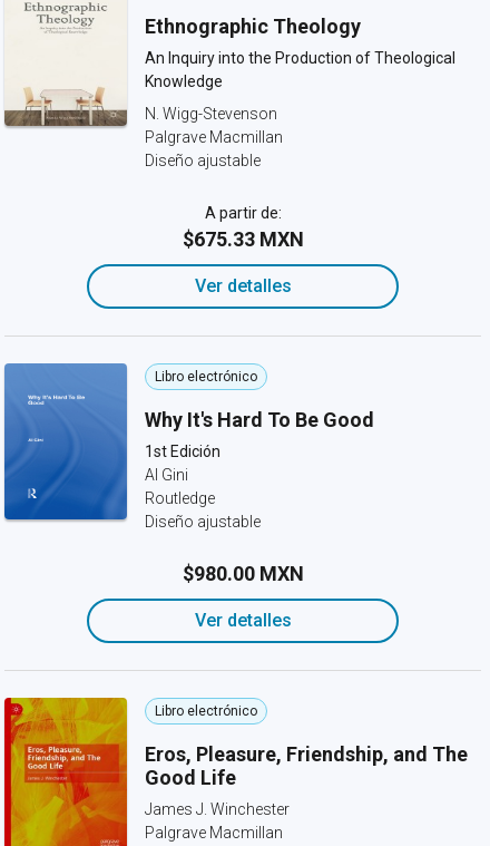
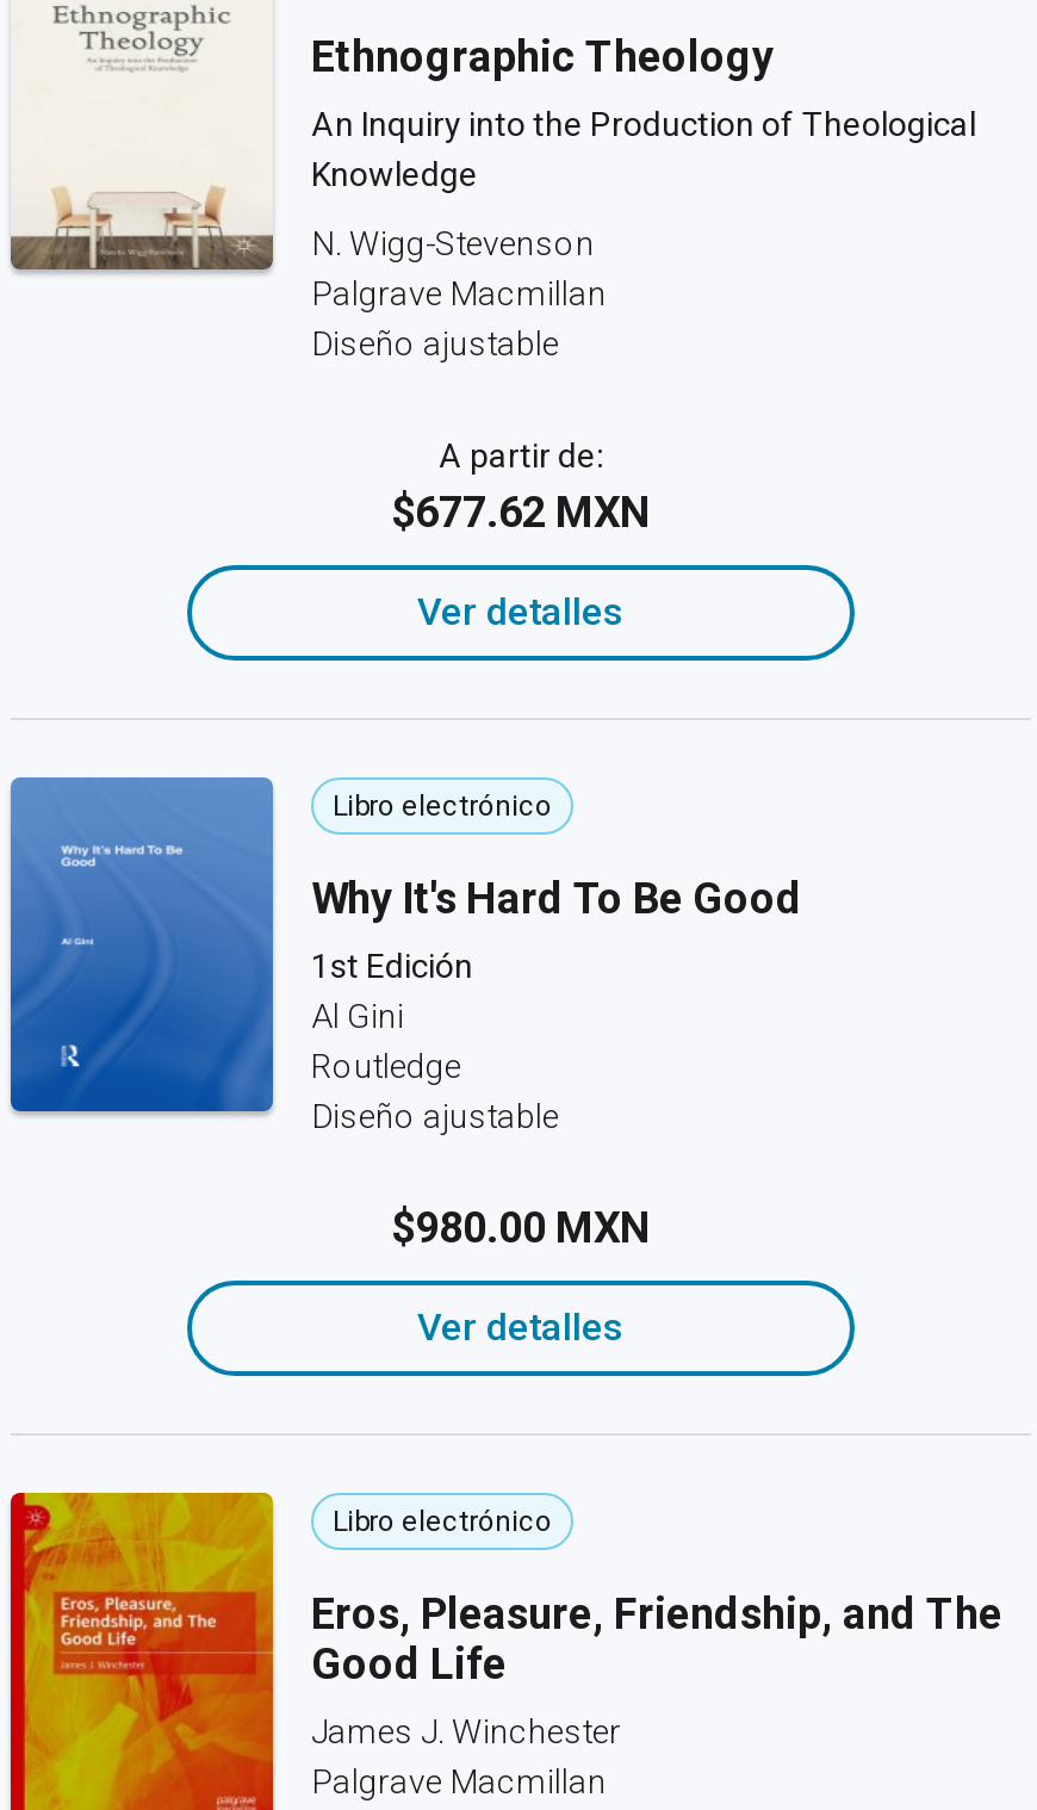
- $675.33 MXN
+ $677.62 MXN
